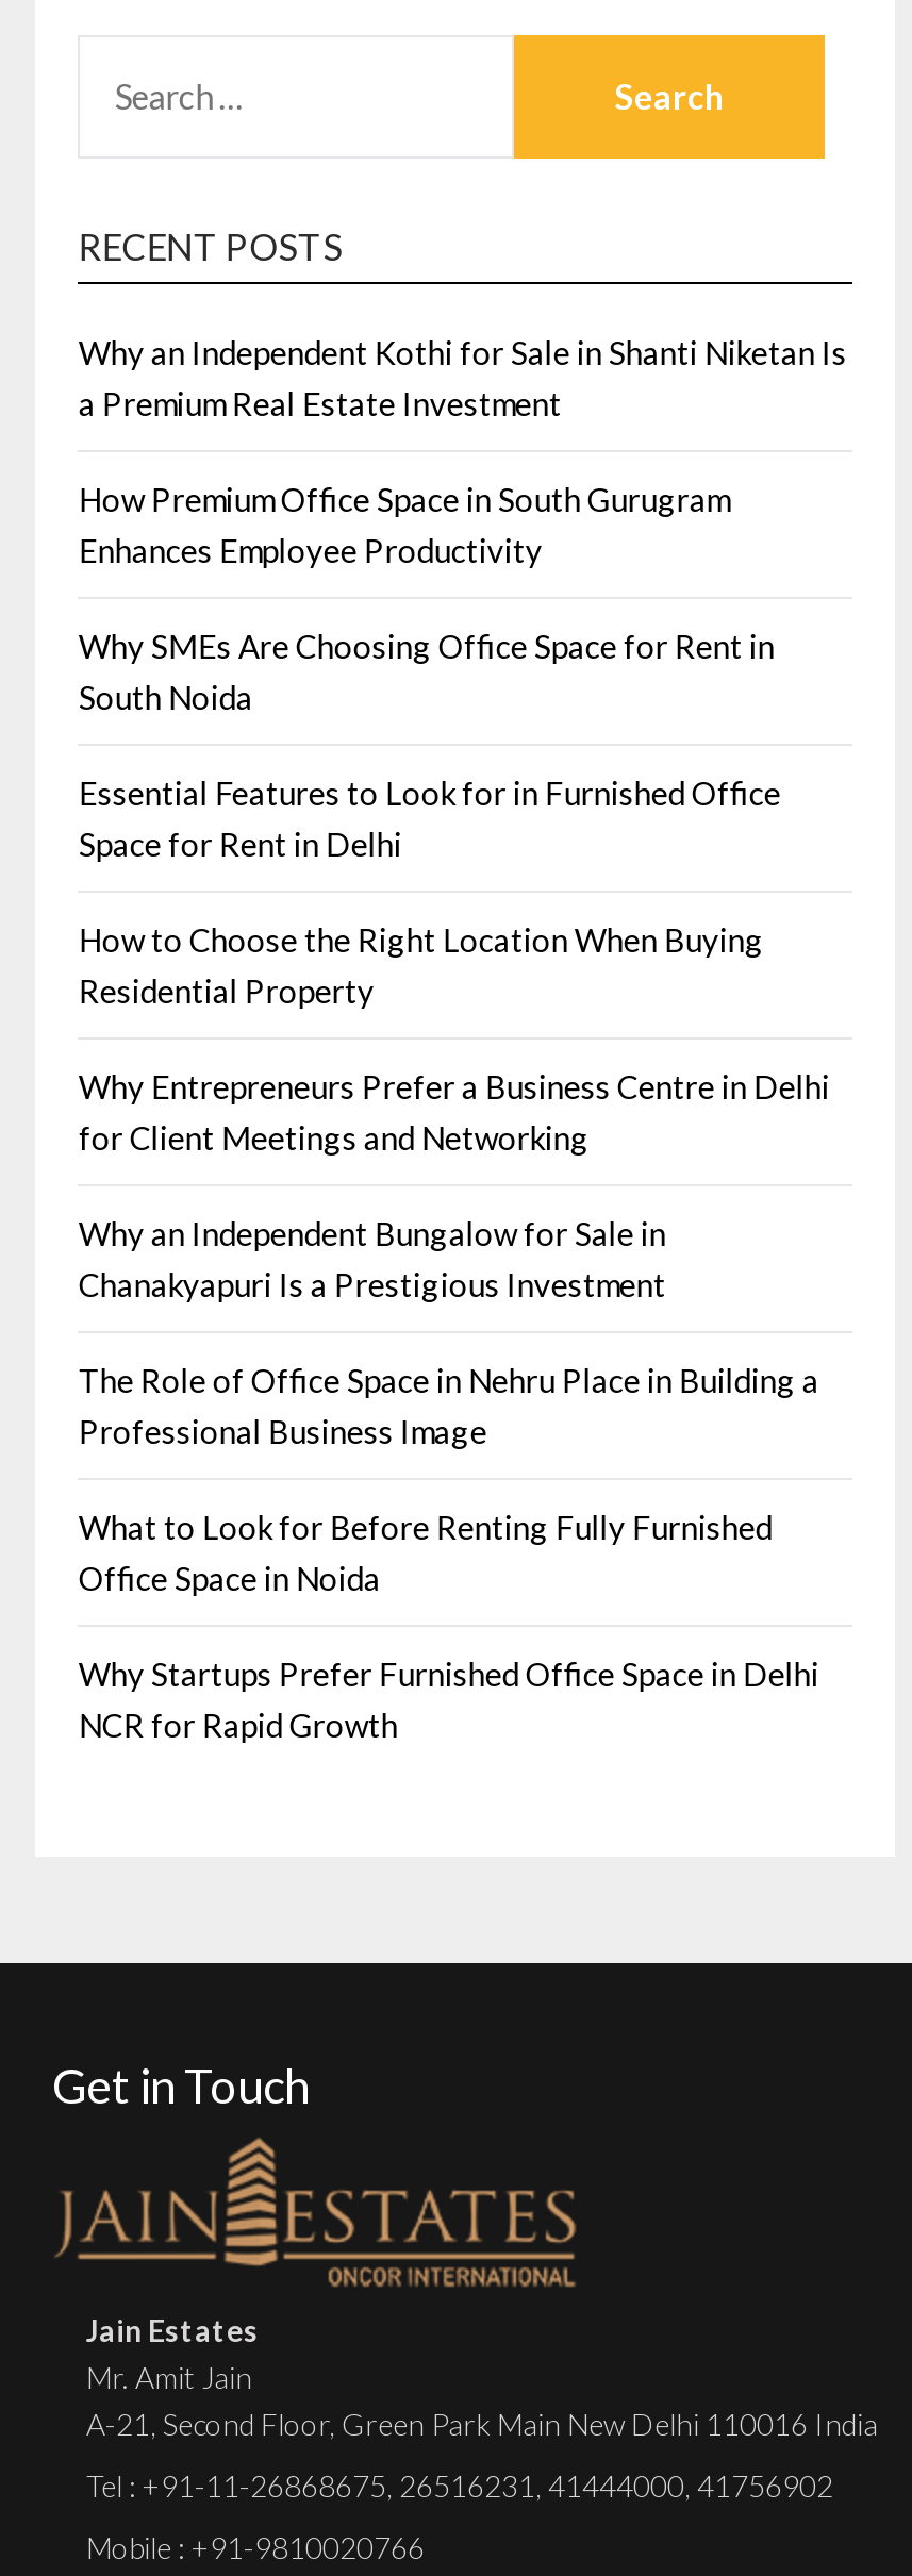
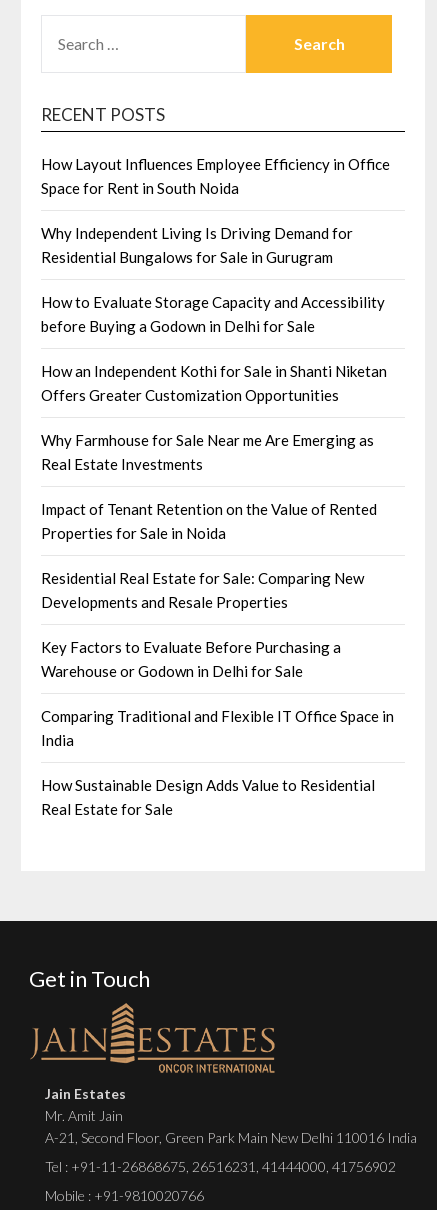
- Why an Independent Kothi for Sale in Shanti Niketan Is
- a Premium Real Estate Investment
+ How Layout Influences Employee Efficiency in Office
+ Space for Rent in South Noida

- How Premium Office Space in South Gurugram
- Enhances Employee Productivity
+ Why Independent Living Is Driving Demand for
+ Residential Bungalows for Sale in Gurugram

- Why SMEs Are Choosing Office Space for Rent in
- South Noida
+ How to Evaluate Storage Capacity and Accessibility
+ before Buying a Godown in Delhi for Sale

- Essential Features to Look for in Furnished Office
- Space for Rent in Delhi
+ How an Independent Kothi for Sale in Shanti Niketan
+ Offers Greater Customization Opportunities

- How to Choose the Right Location When Buying
- Residential Property
+ Why Farmhouse for Sale Near me Are Emerging as
+ Real Estate Investments

- Why Entrepreneurs Prefer a Business Centre in Delhi
- for Client Meetings and Networking
+ Impact of Tenant Retention on the Value of Rented
+ Properties for Sale in Noida

- Why an Independent Bungalow for Sale in
- Chanakyapuri Is a Prestigious Investment
+ Residential Real Estate for Sale: Comparing New
+ Developments and Resale Properties

- The Role of Office Space in Nehru Place in Building a
- Professional Business Image
+ Key Factors to Evaluate Before Purchasing a
+ Warehouse or Godown in Delhi for Sale

- What to Look for Before Renting Fully Furnished
- Office Space in Noida
+ Comparing Traditional and Flexible IT Office Space in
+ India

- Why Startups Prefer Furnished Office Space in Delhi
- NCR for Rapid Growth
+ How Sustainable Design Adds Value to Residential
+ Real Estate for Sale
